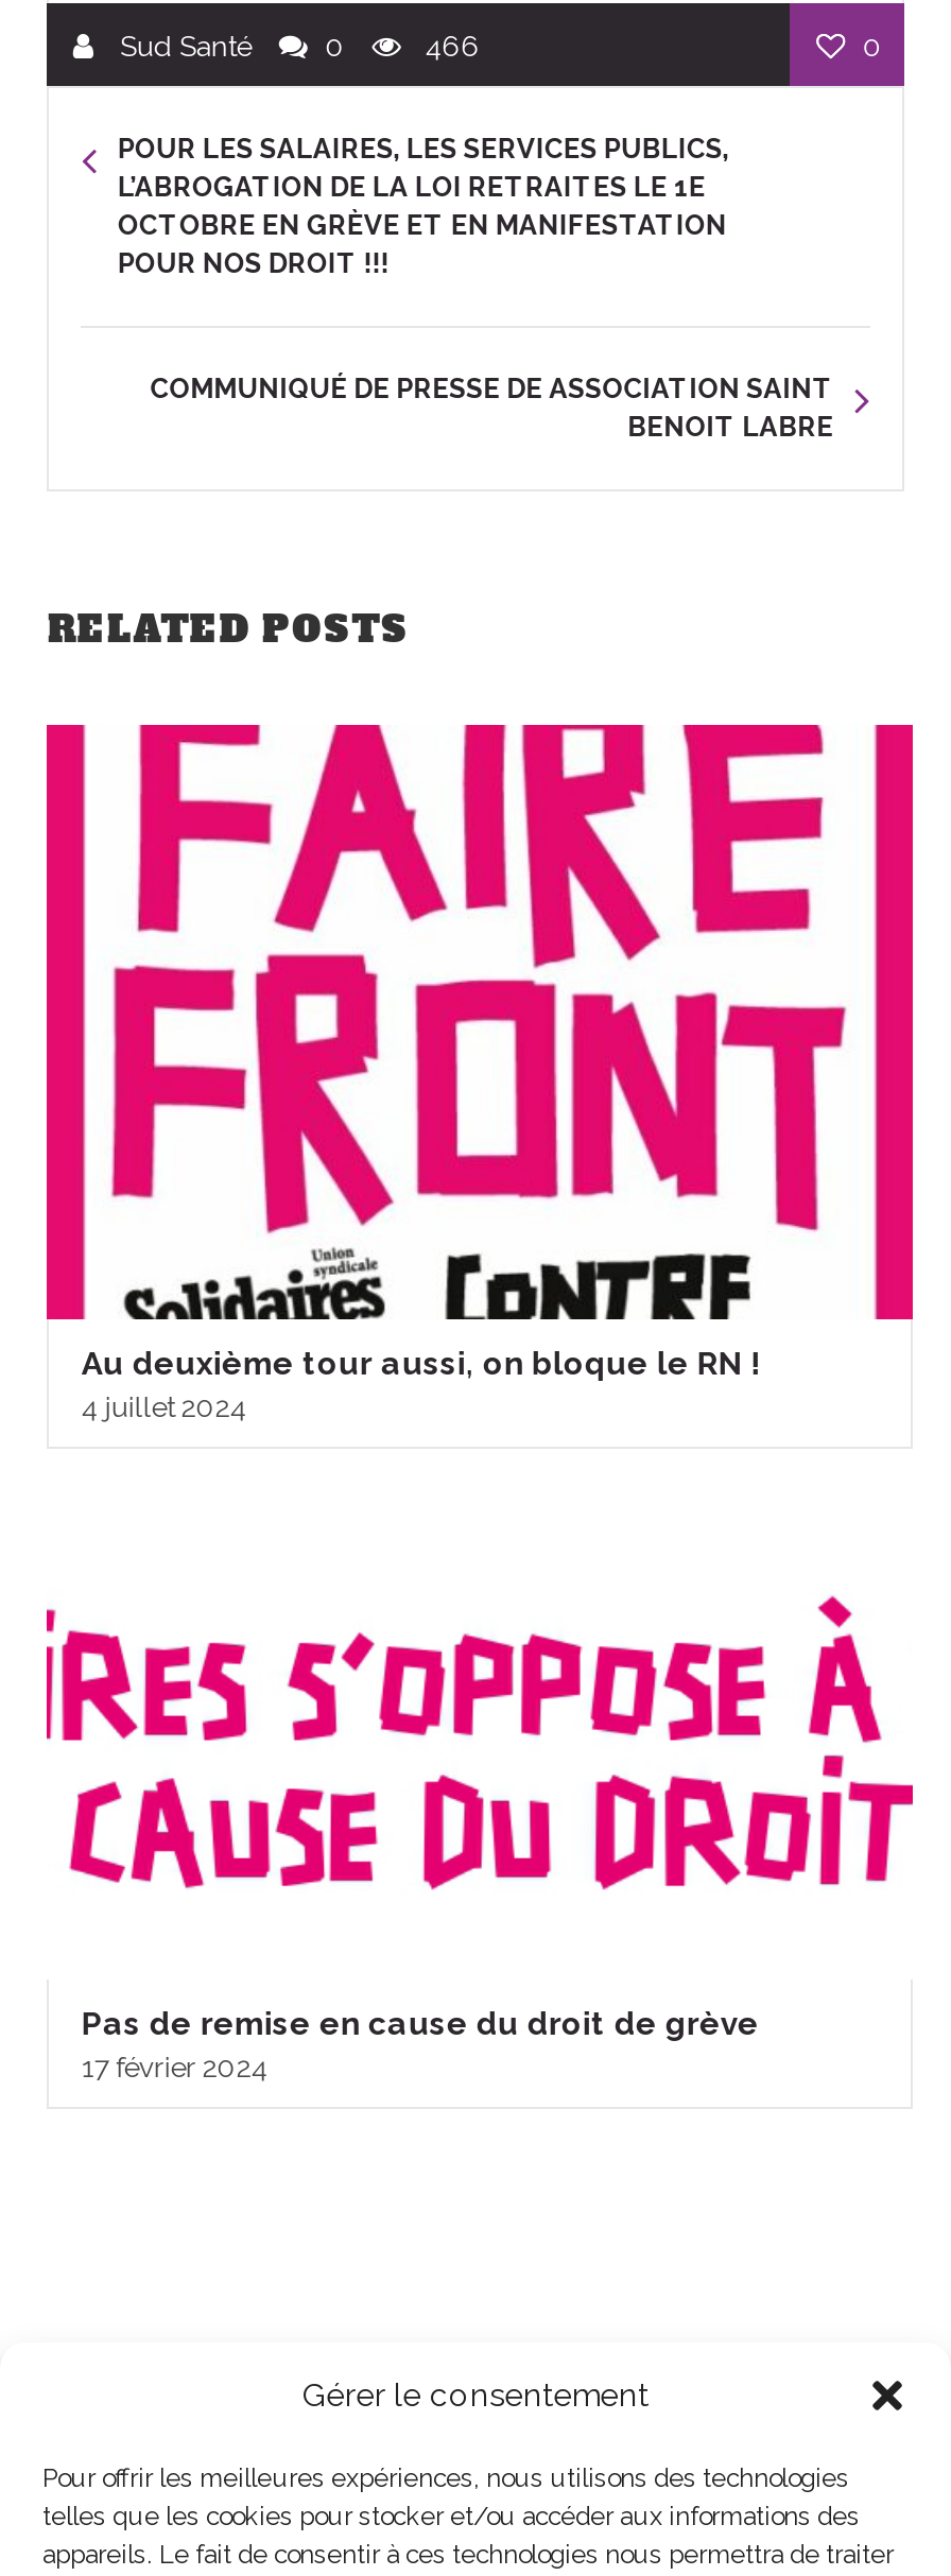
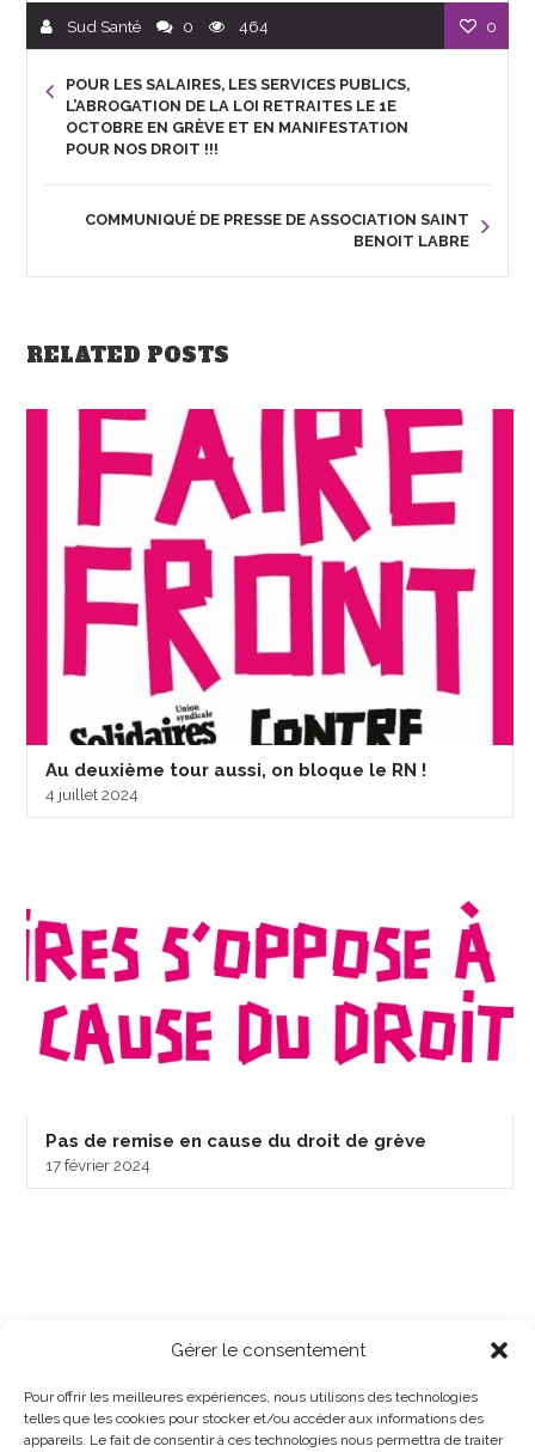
- 466
+ 464
